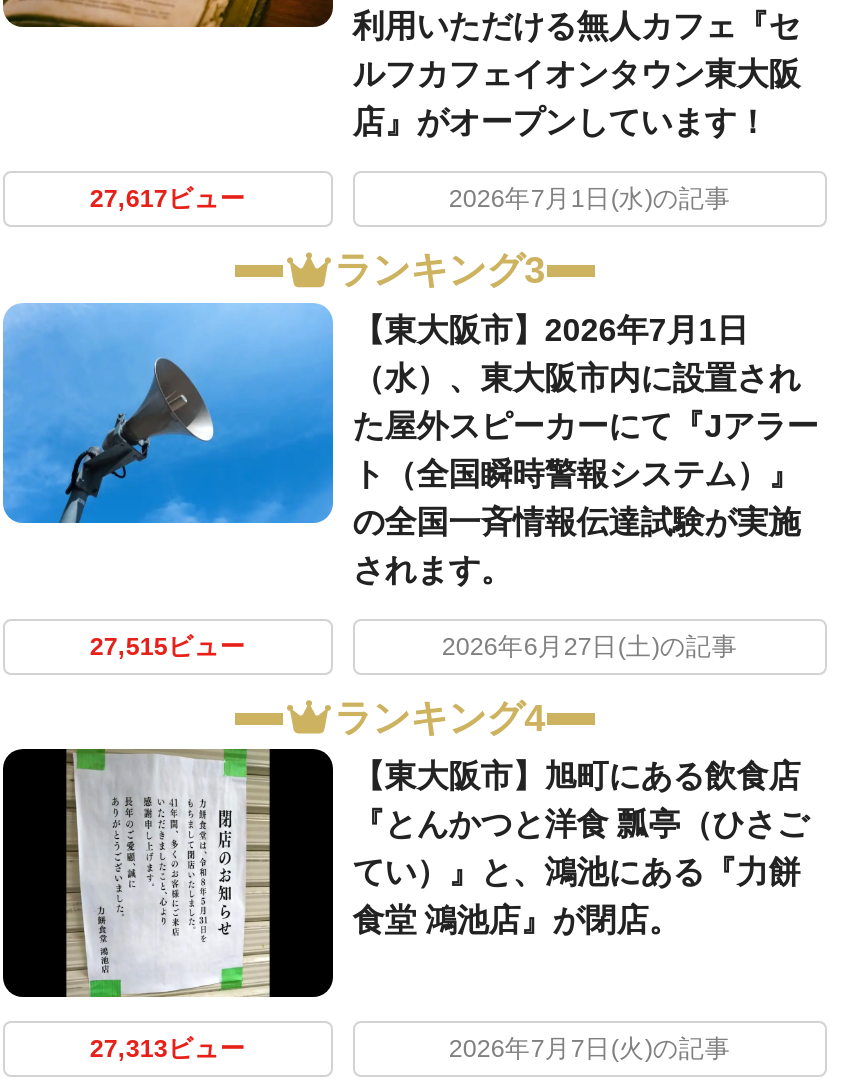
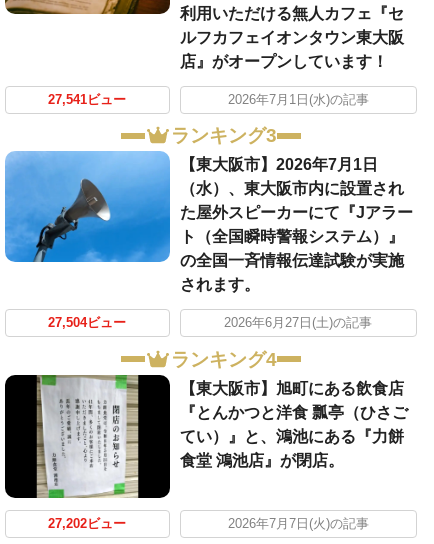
- 27,617ビュー
+ 27,541ビュー

- 27,515ビュー
+ 27,504ビュー

- 27,313ビュー
+ 27,202ビュー
